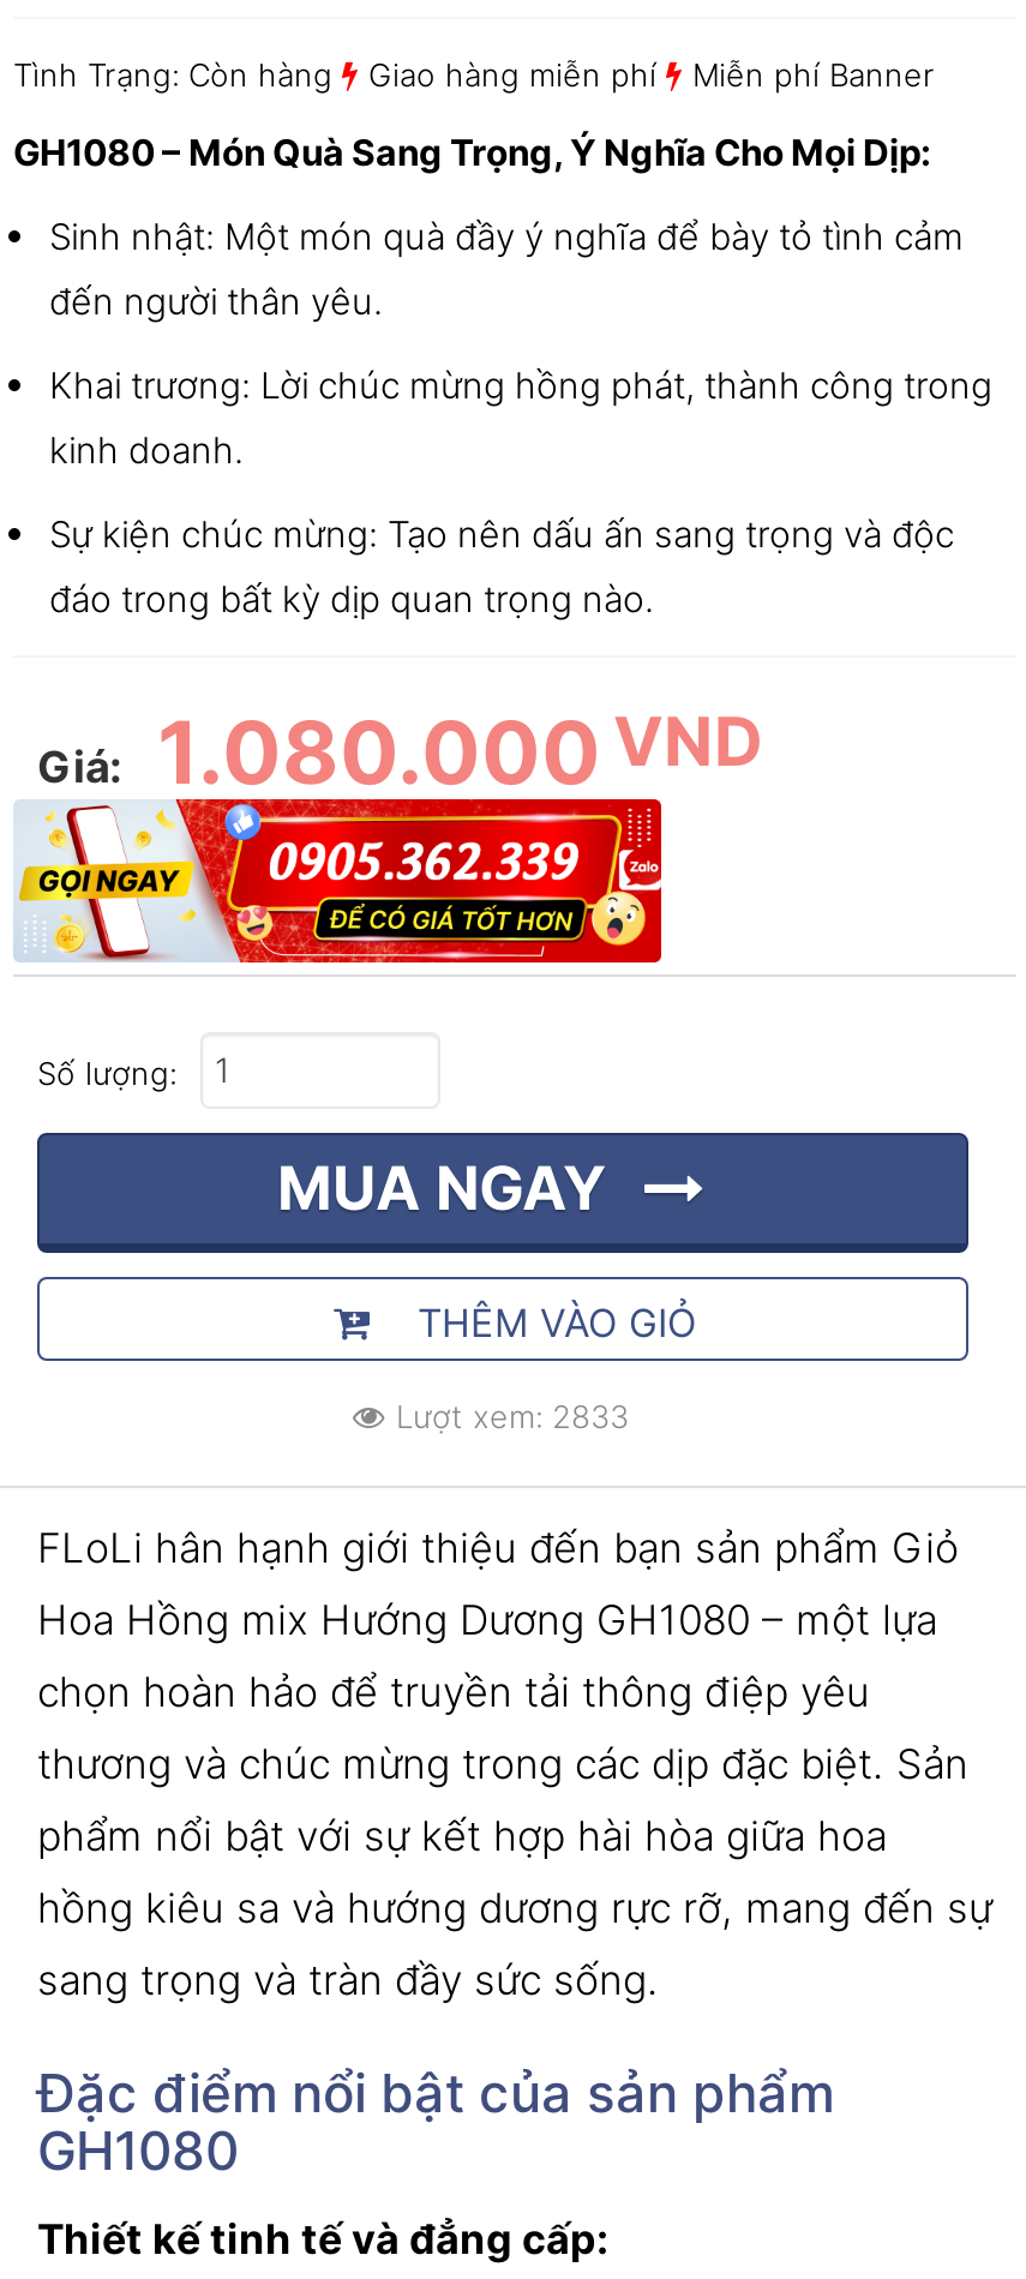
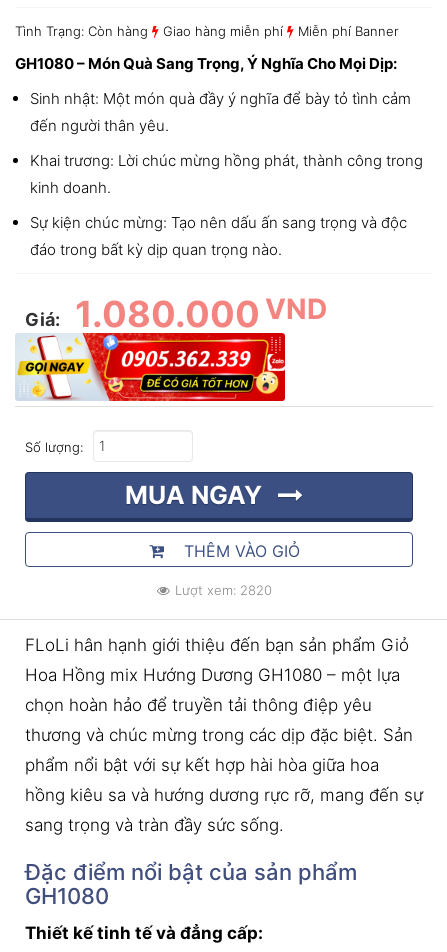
- Lượt xem: 2833
+ Lượt xem: 2820
